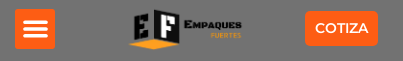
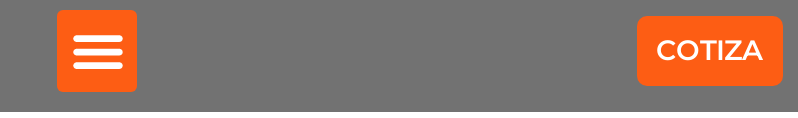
- [image]
